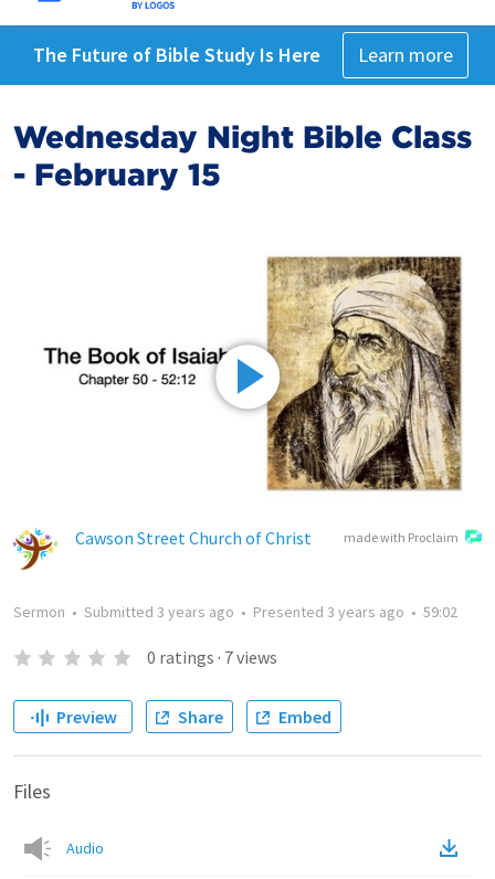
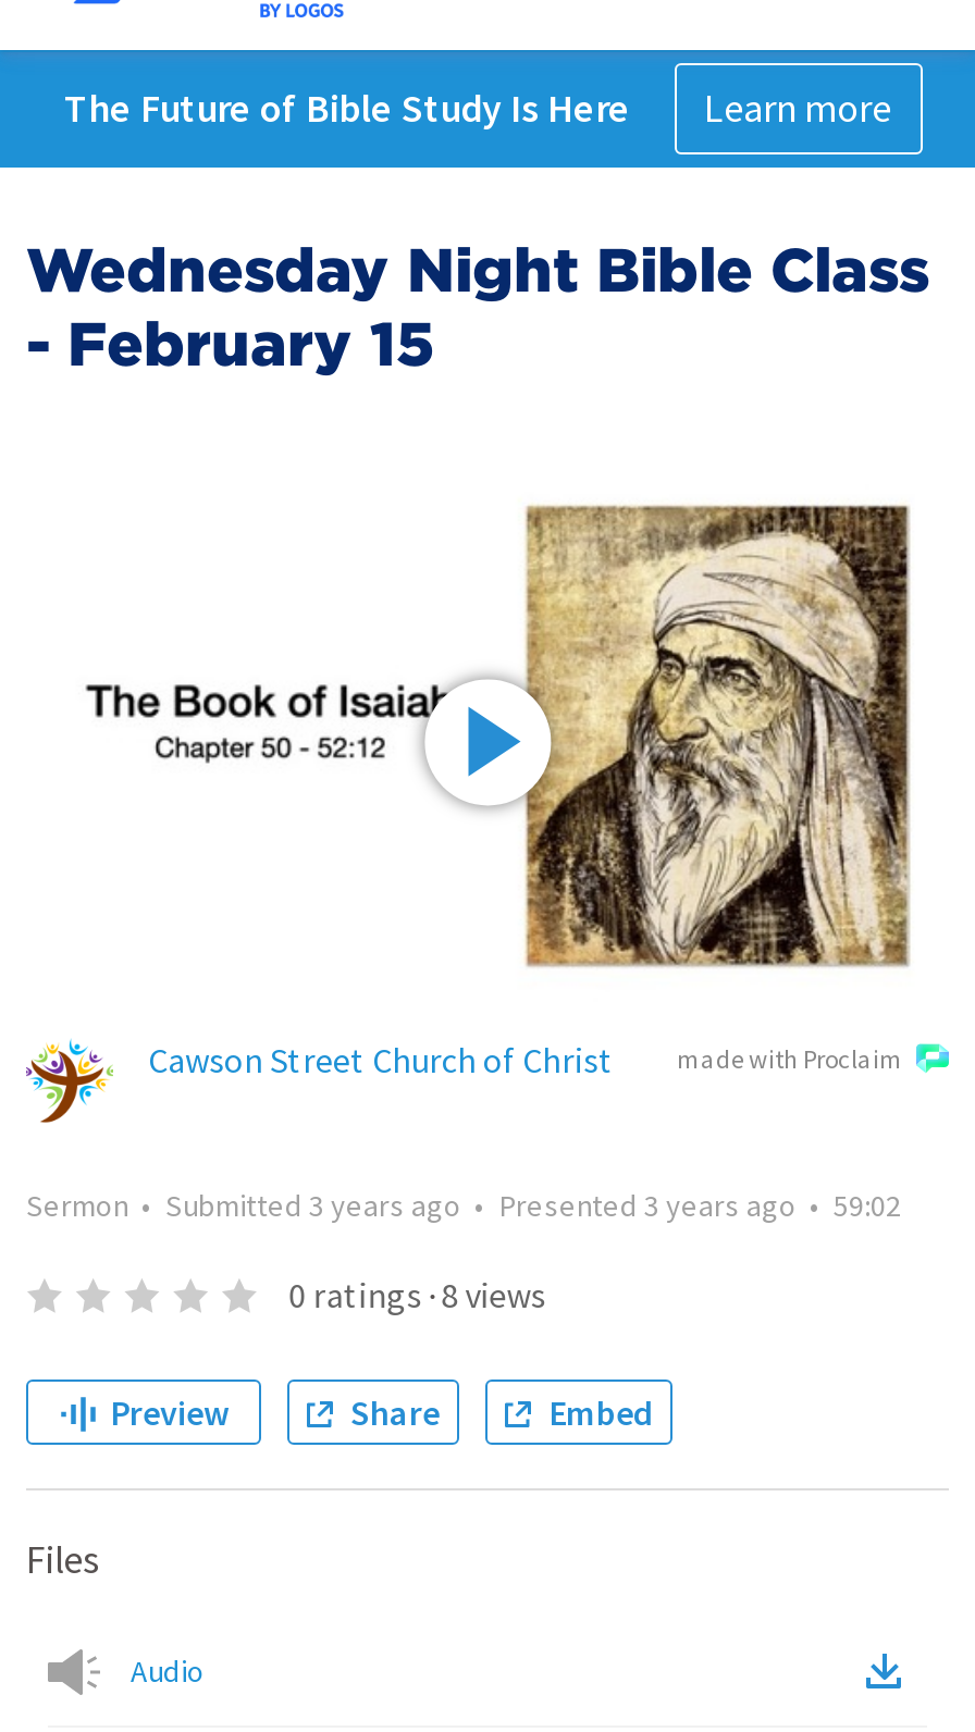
- 0 ratings · 7 views
+ 0 ratings · 8 views
